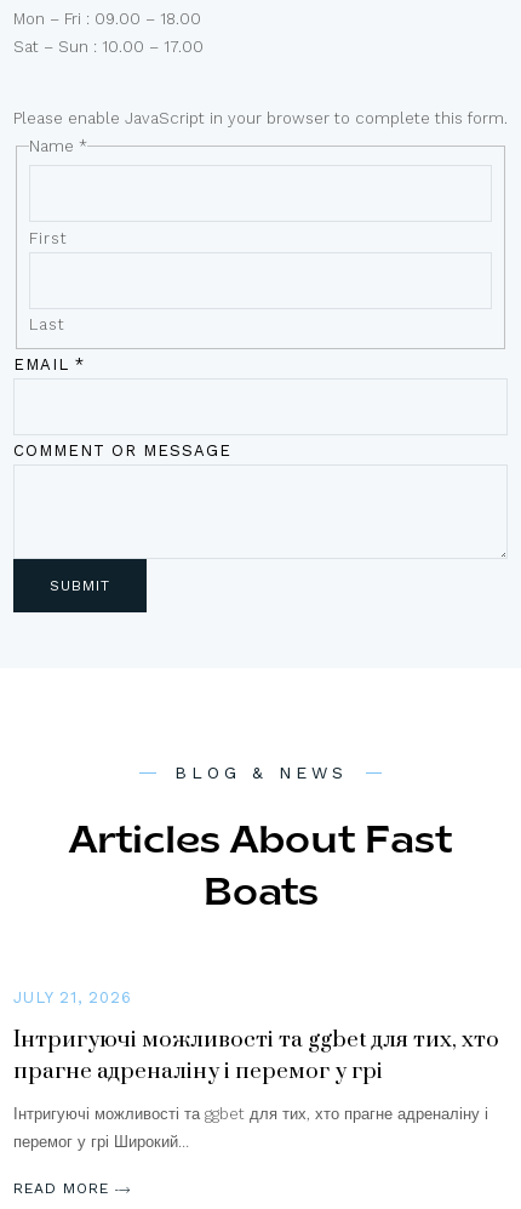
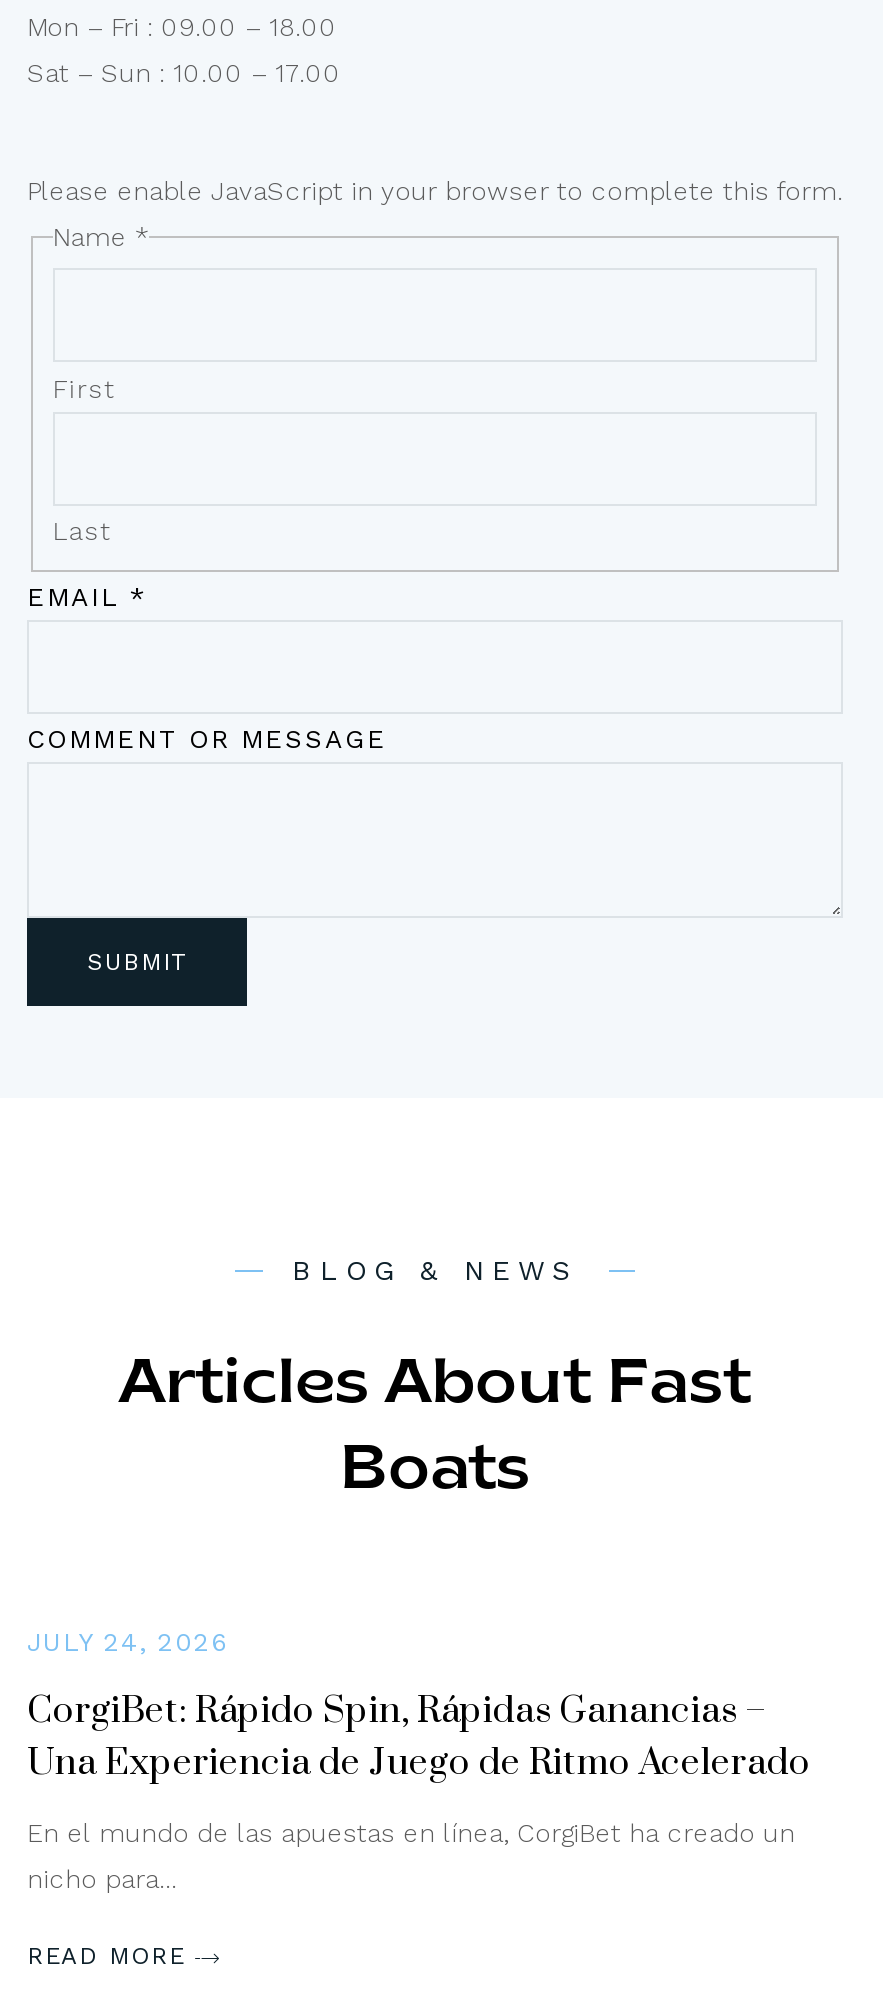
- JULY 21, 2026
+ JULY 24, 2026

- Інтригуючі можливості та ggbet для тих, хто
- прагне адреналіну і перемог у грі
+ CorgiBet: Rápido Spin, Rápidas Ganancias –
+ Una Experiencia de Juego de Ritmo Acelerado

- Інтригуючі можливості та ggbet для тих, хто прагне адреналіну і
+ En el mundo de las apuestas en línea, CorgiBet ha creado un

- перемог у грі Широкий…
+ nicho para…
